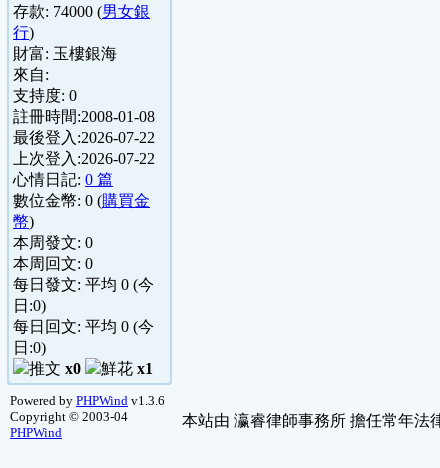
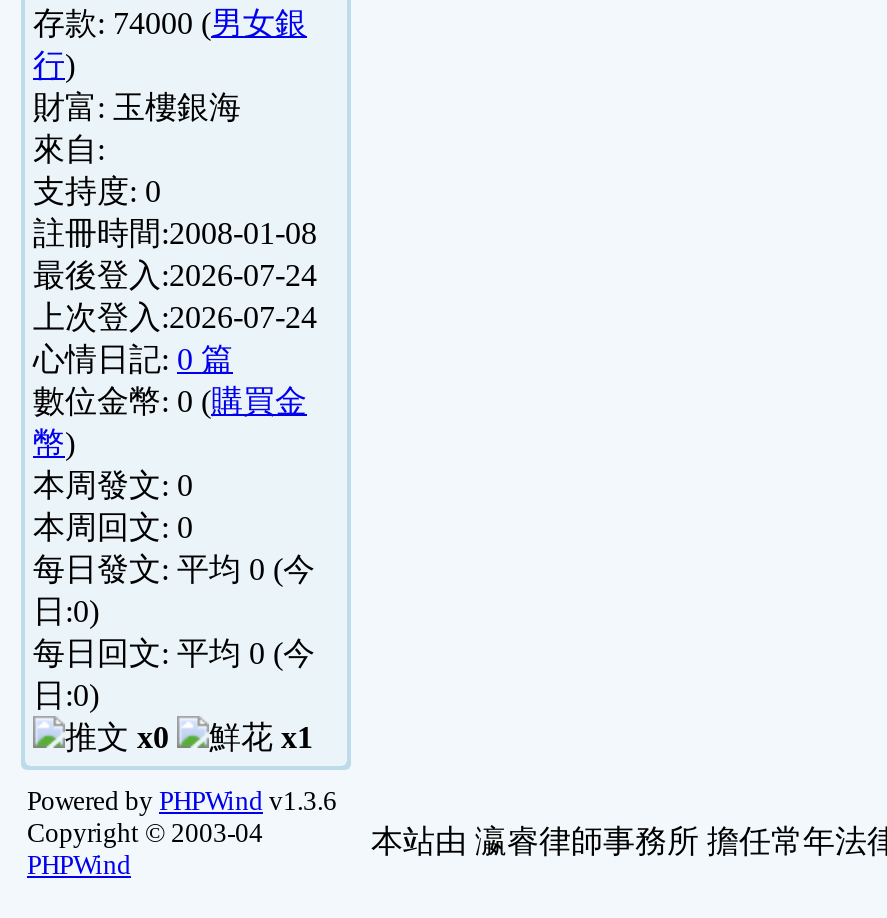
- 最後登入: 2026-07-22
+ 最後登入: 2026-07-24

- 上次登入: 2026-07-22
+ 上次登入: 2026-07-24
